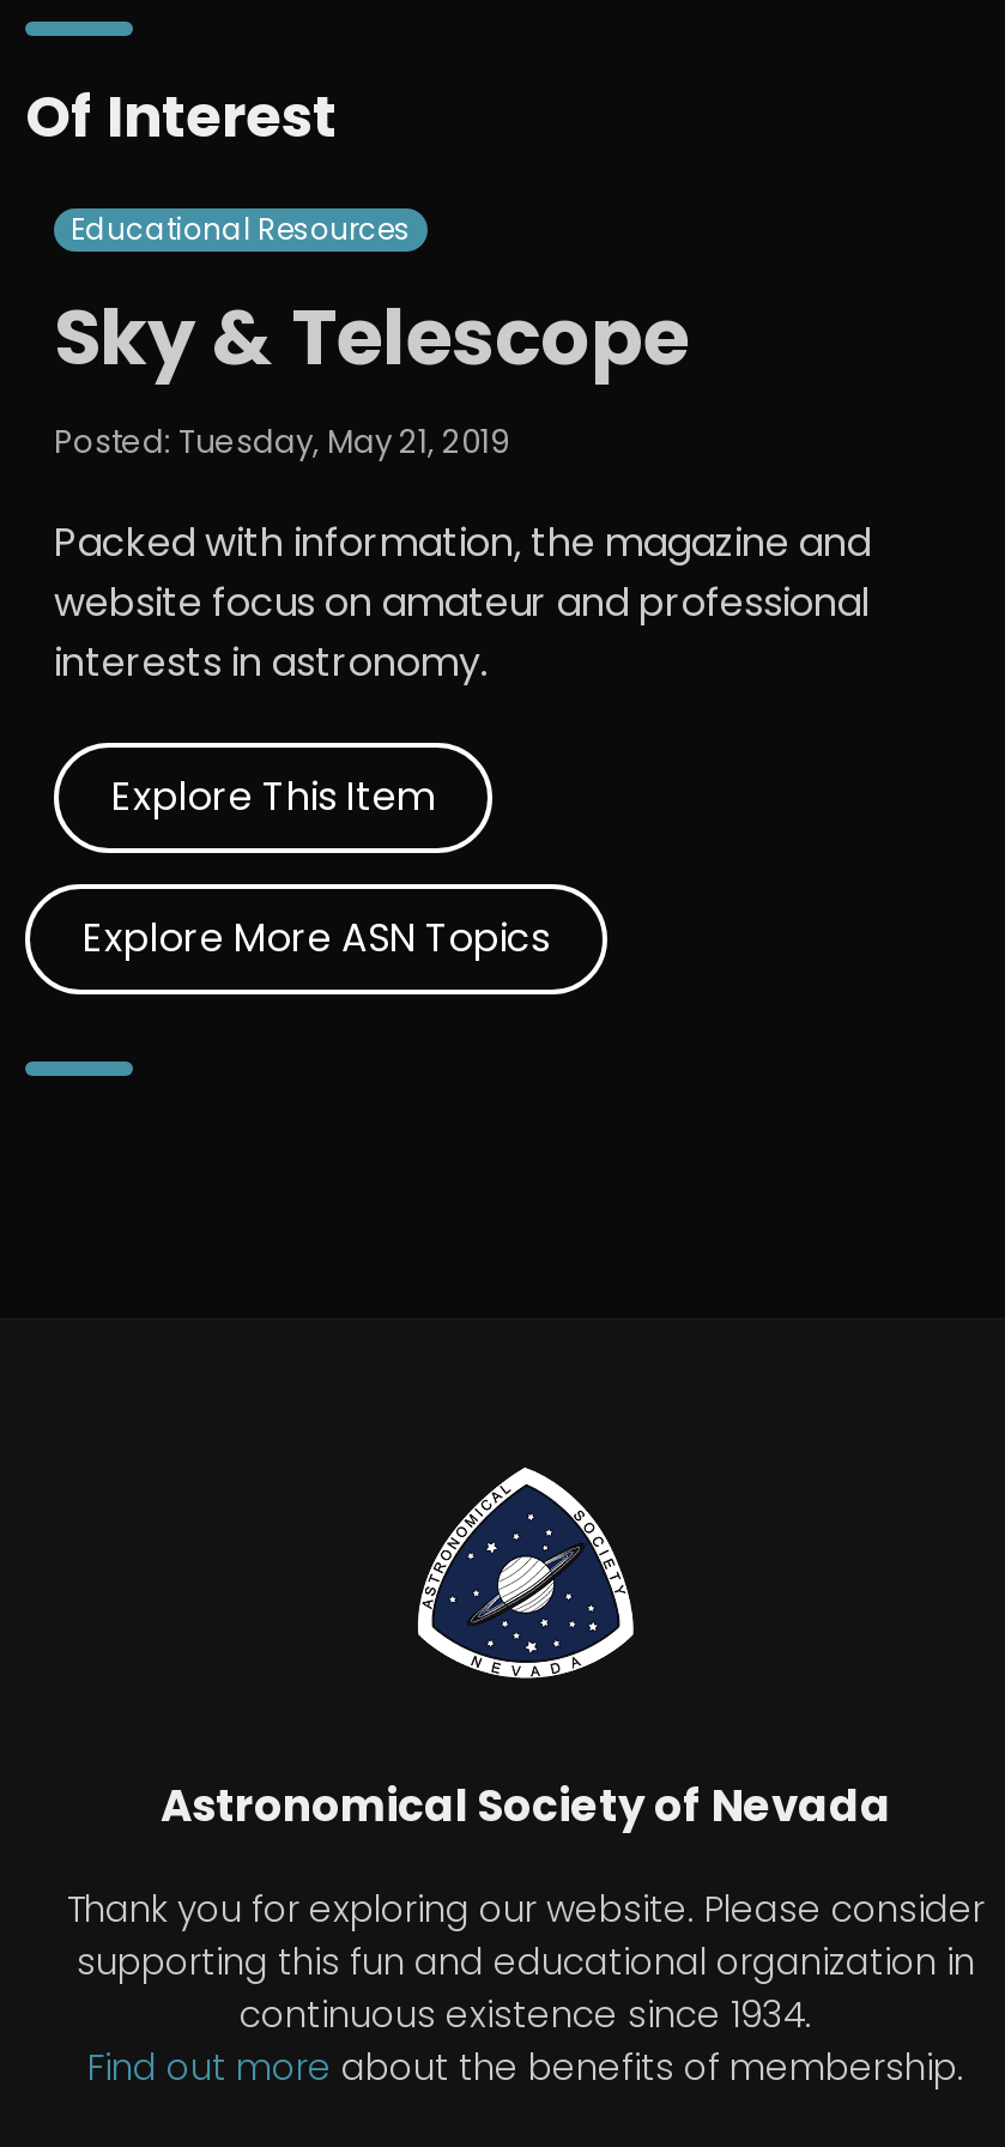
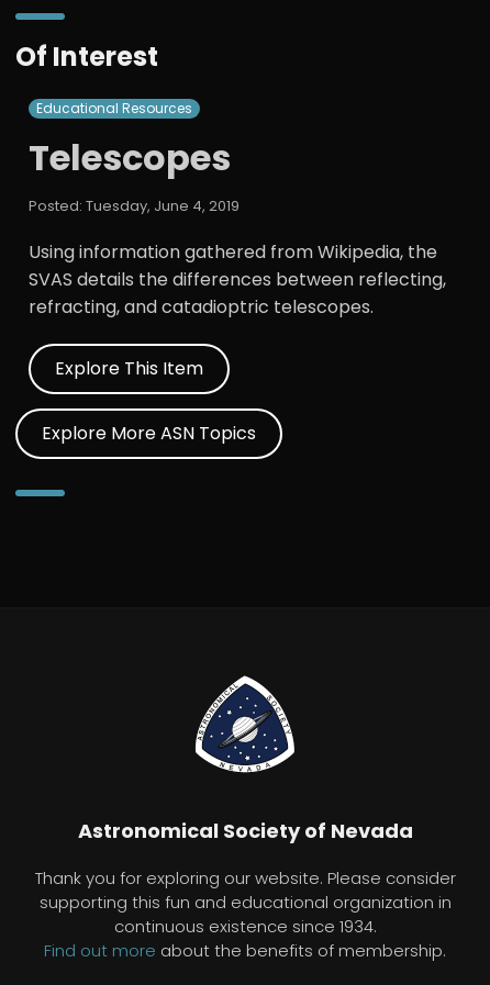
- Sky & Telescope
- Posted: Tuesday, May 21, 2019
+ Telescopes
+ Posted: Tuesday, June 4, 2019

- Packed with information, the magazine and
- website focus on amateur and professional
- interests in astronomy.
+ Using information gathered from Wikipedia, the
+ SVAS details the differences between reflecting,
+ refracting, and catadioptric telescopes.
